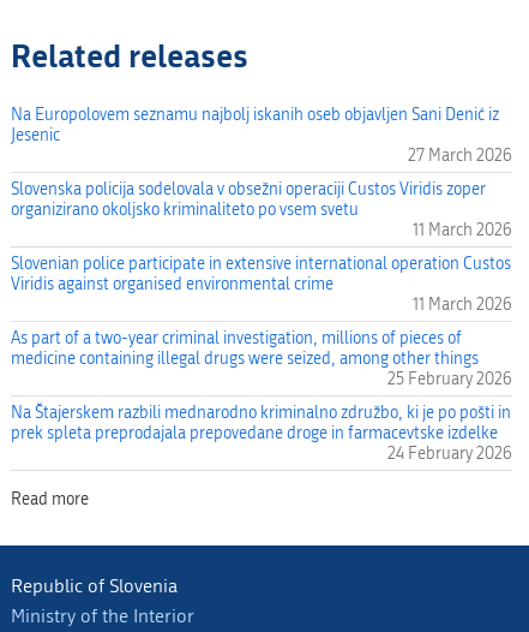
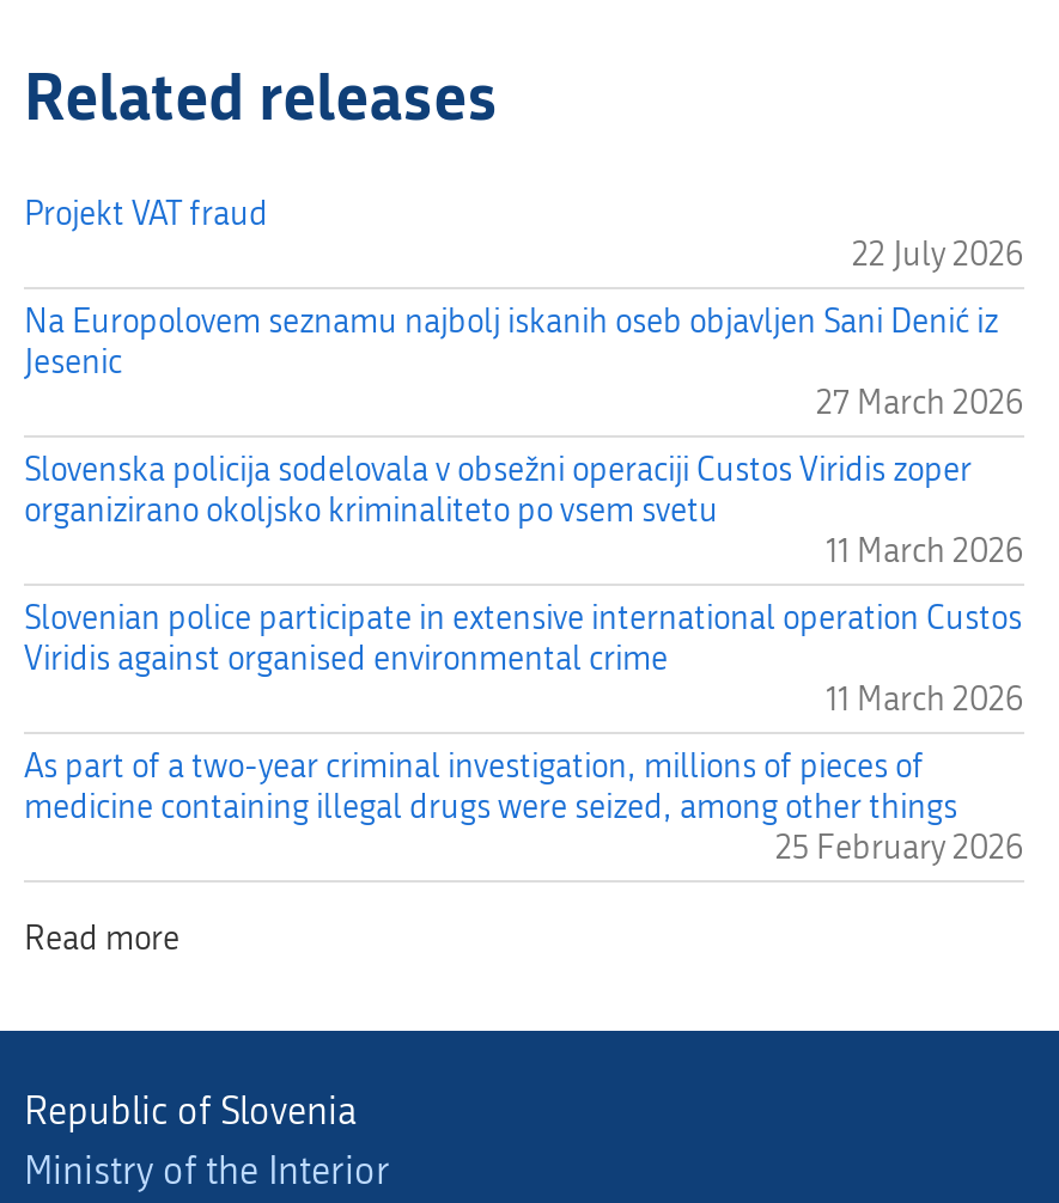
+ Projekt VAT fraud
+ 22 July 2026

moved down: Na Europolovem seznamu najbolj iskanih oseb objavljen Sani Denić iz | Jesenic | 27 March 2026 | ... | medicine containing illegal drugs were seized, among other things | 25 February 2026

- Na Štajerskem razbili mednarodno kriminalno združbo, ki je po pošti in
- prek spleta preprodajala prepovedane droge in farmacevtske izdelke
- 24 February 2026
